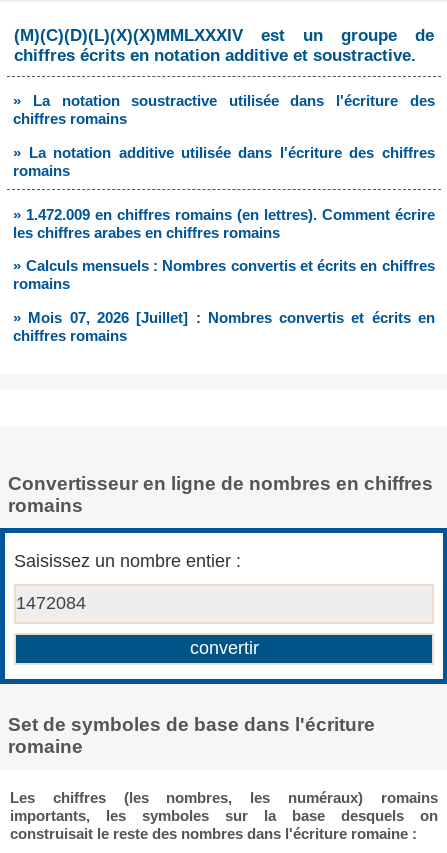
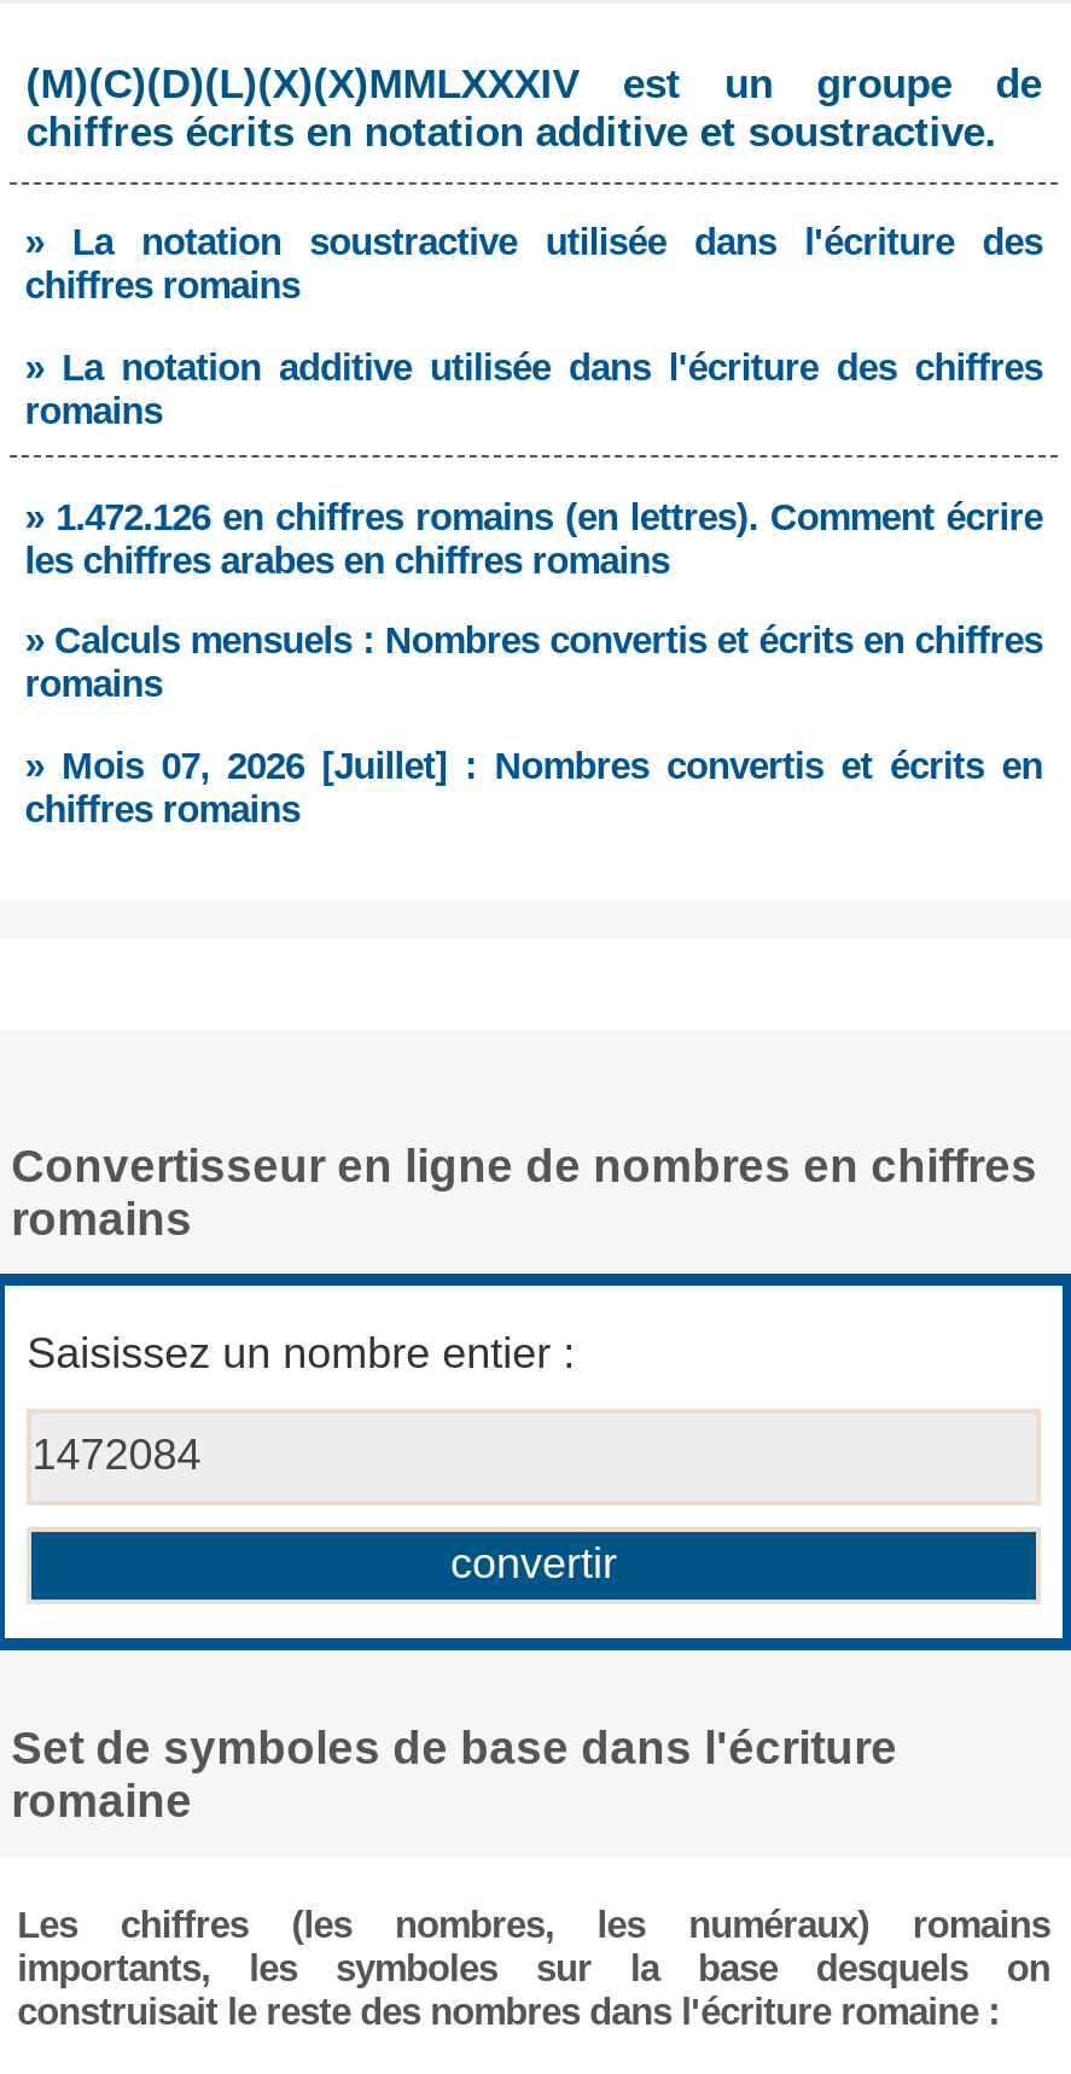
- » 1.472.009 en chiffres romains (en lettres). Comment écrire
+ » 1.472.126 en chiffres romains (en lettres). Comment écrire
